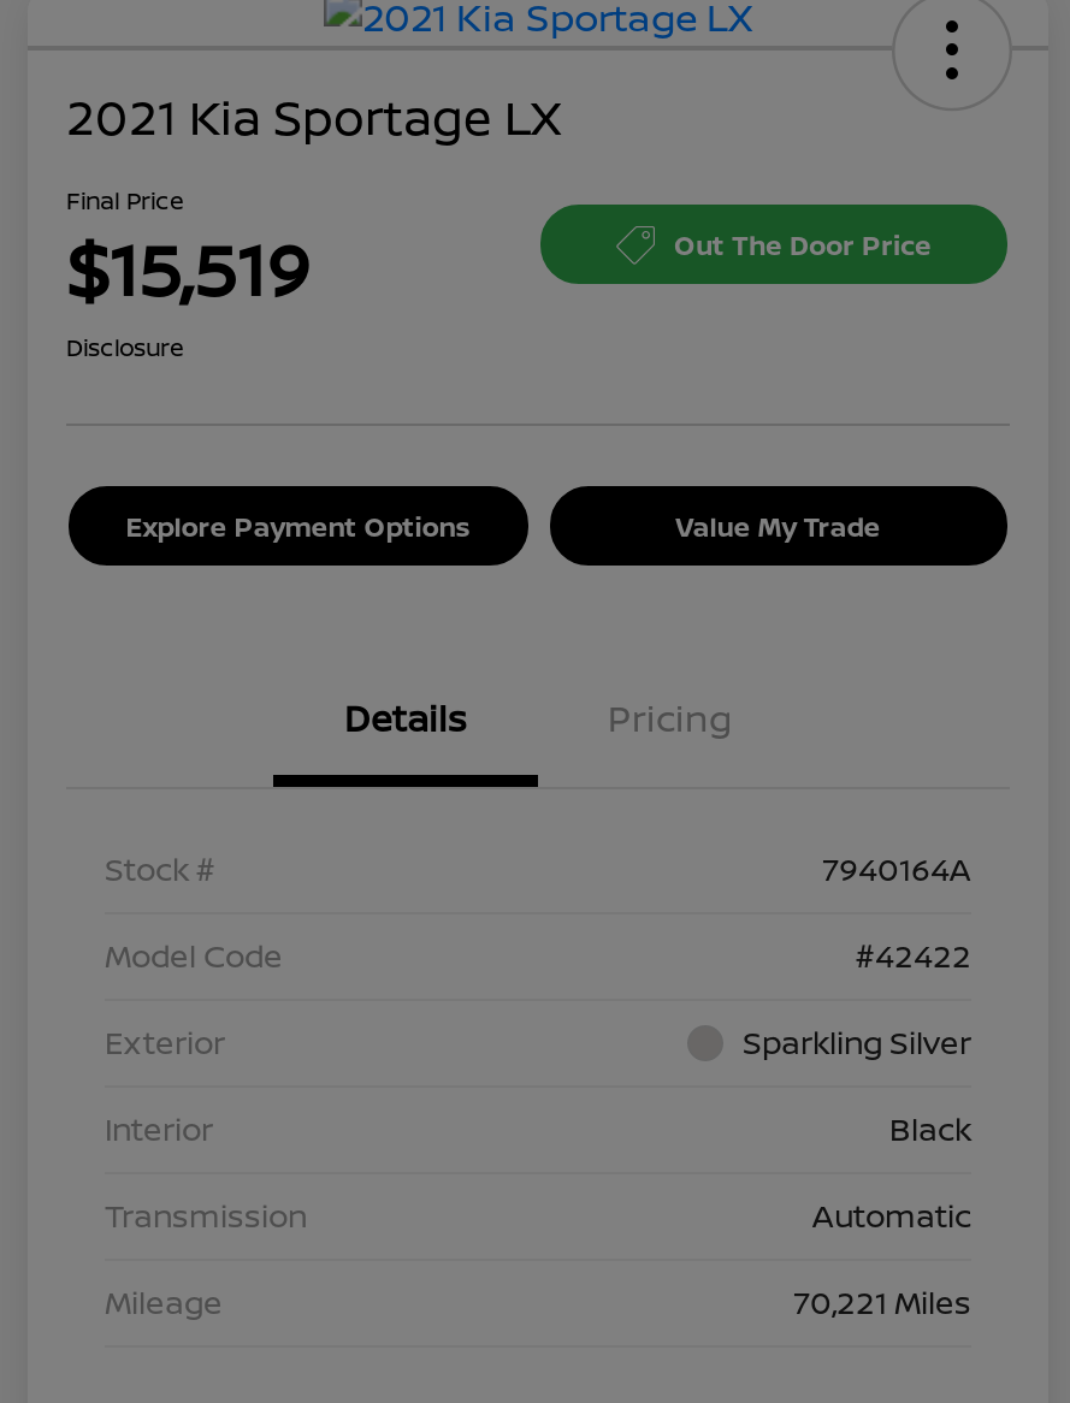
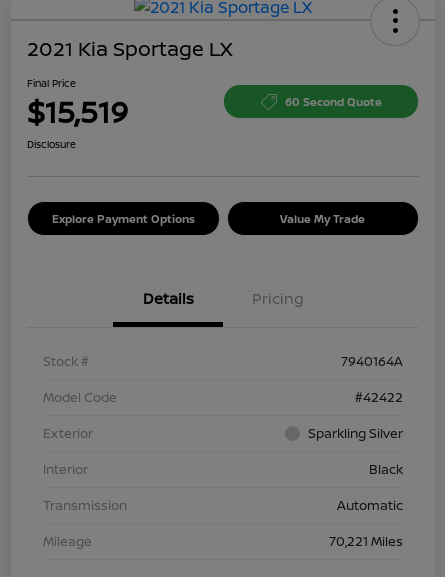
- Out The Door Price
+ 60 Second Quote
